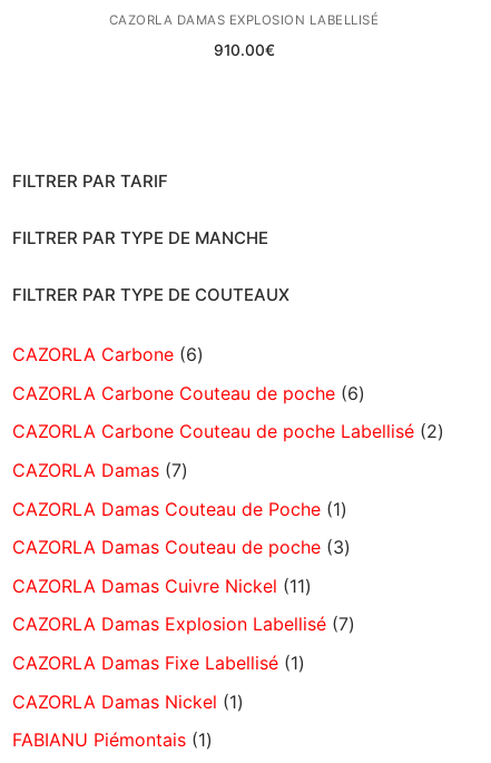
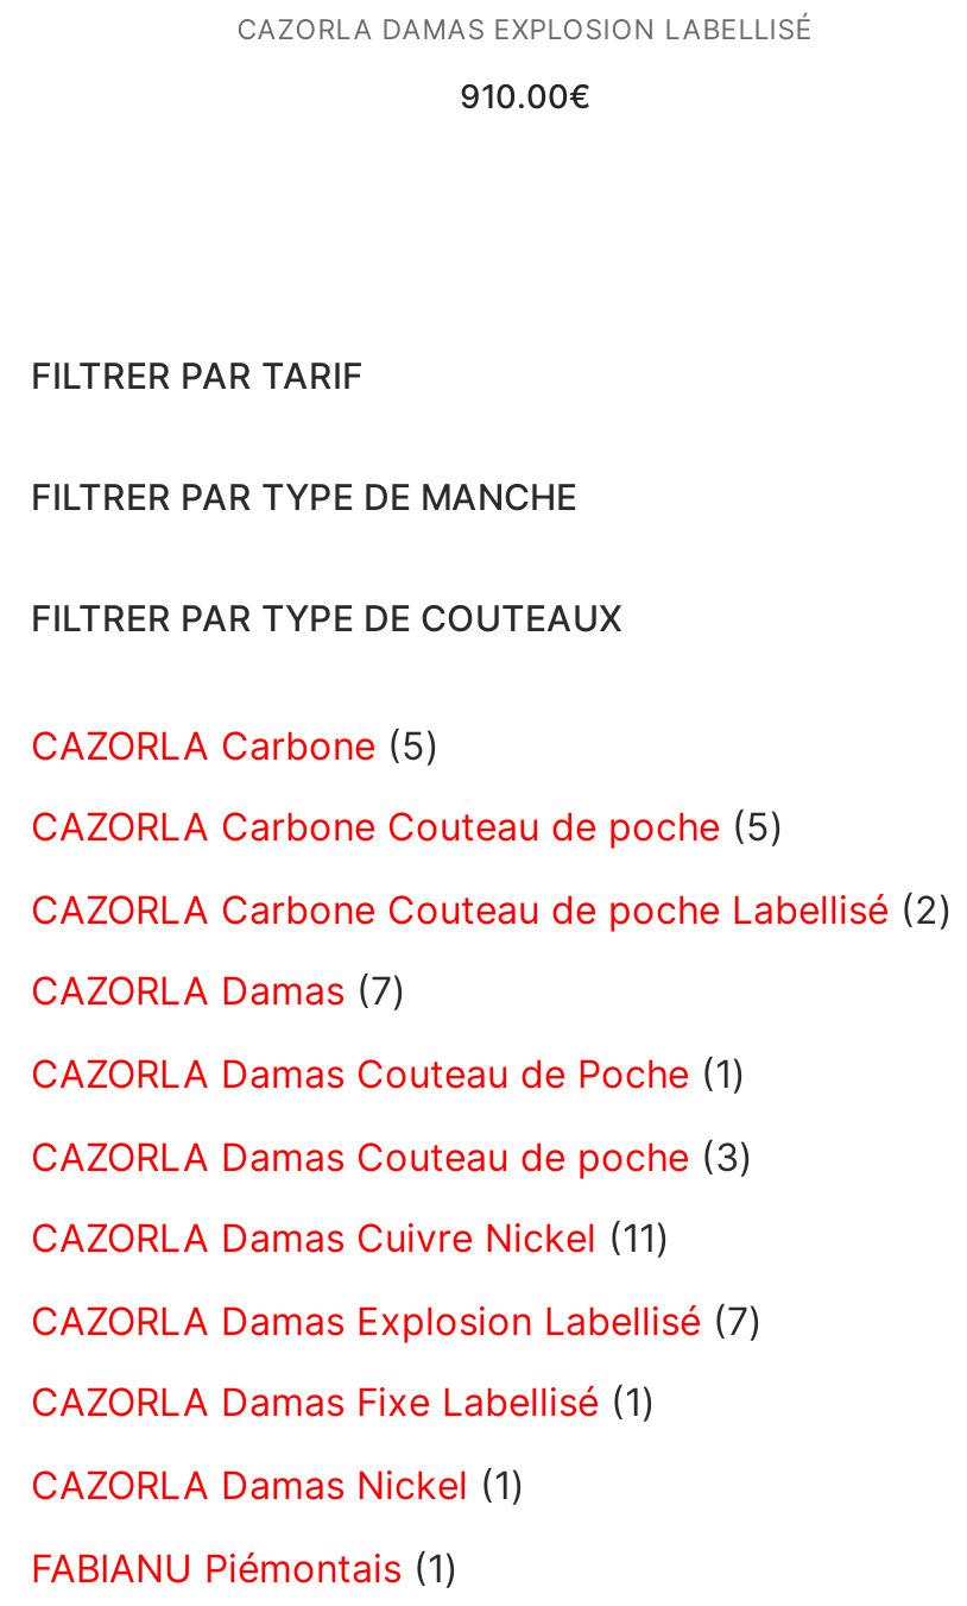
- CAZORLA Carbone 6
+ CAZORLA Carbone 5

- CAZORLA Carbone Couteau de poche 6
+ CAZORLA Carbone Couteau de poche 5
